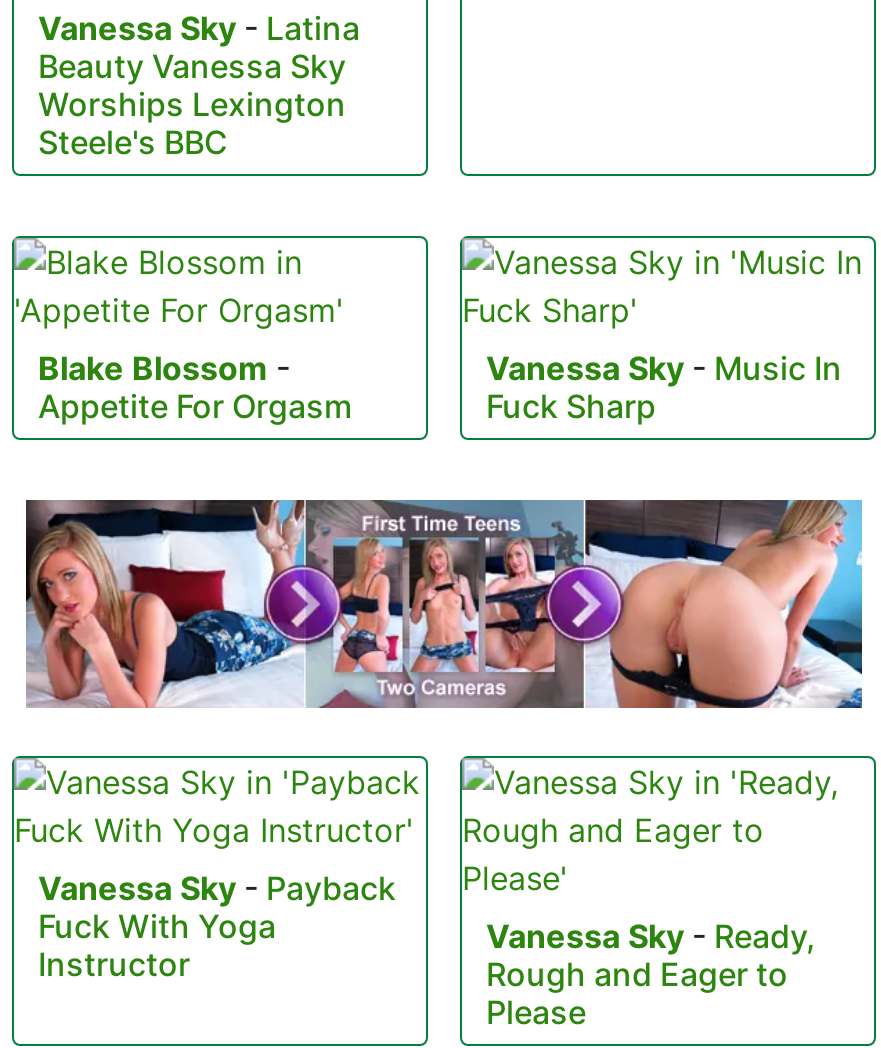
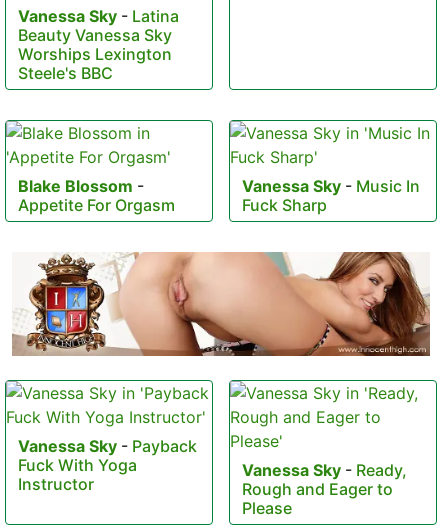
- [image]
+ [image]
